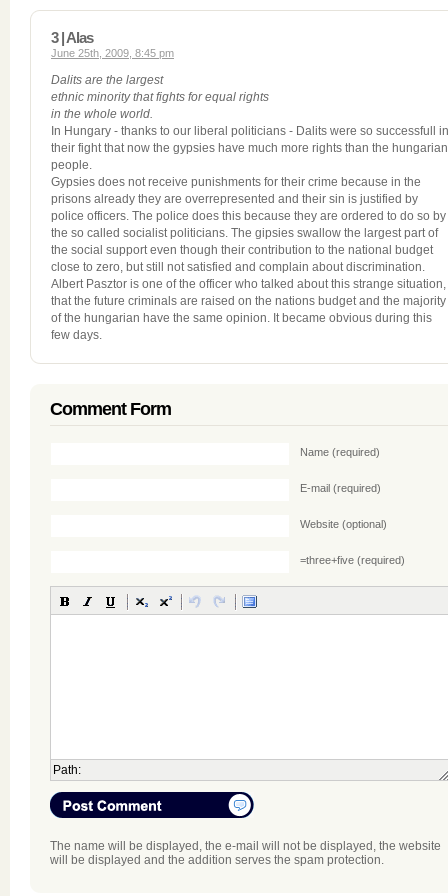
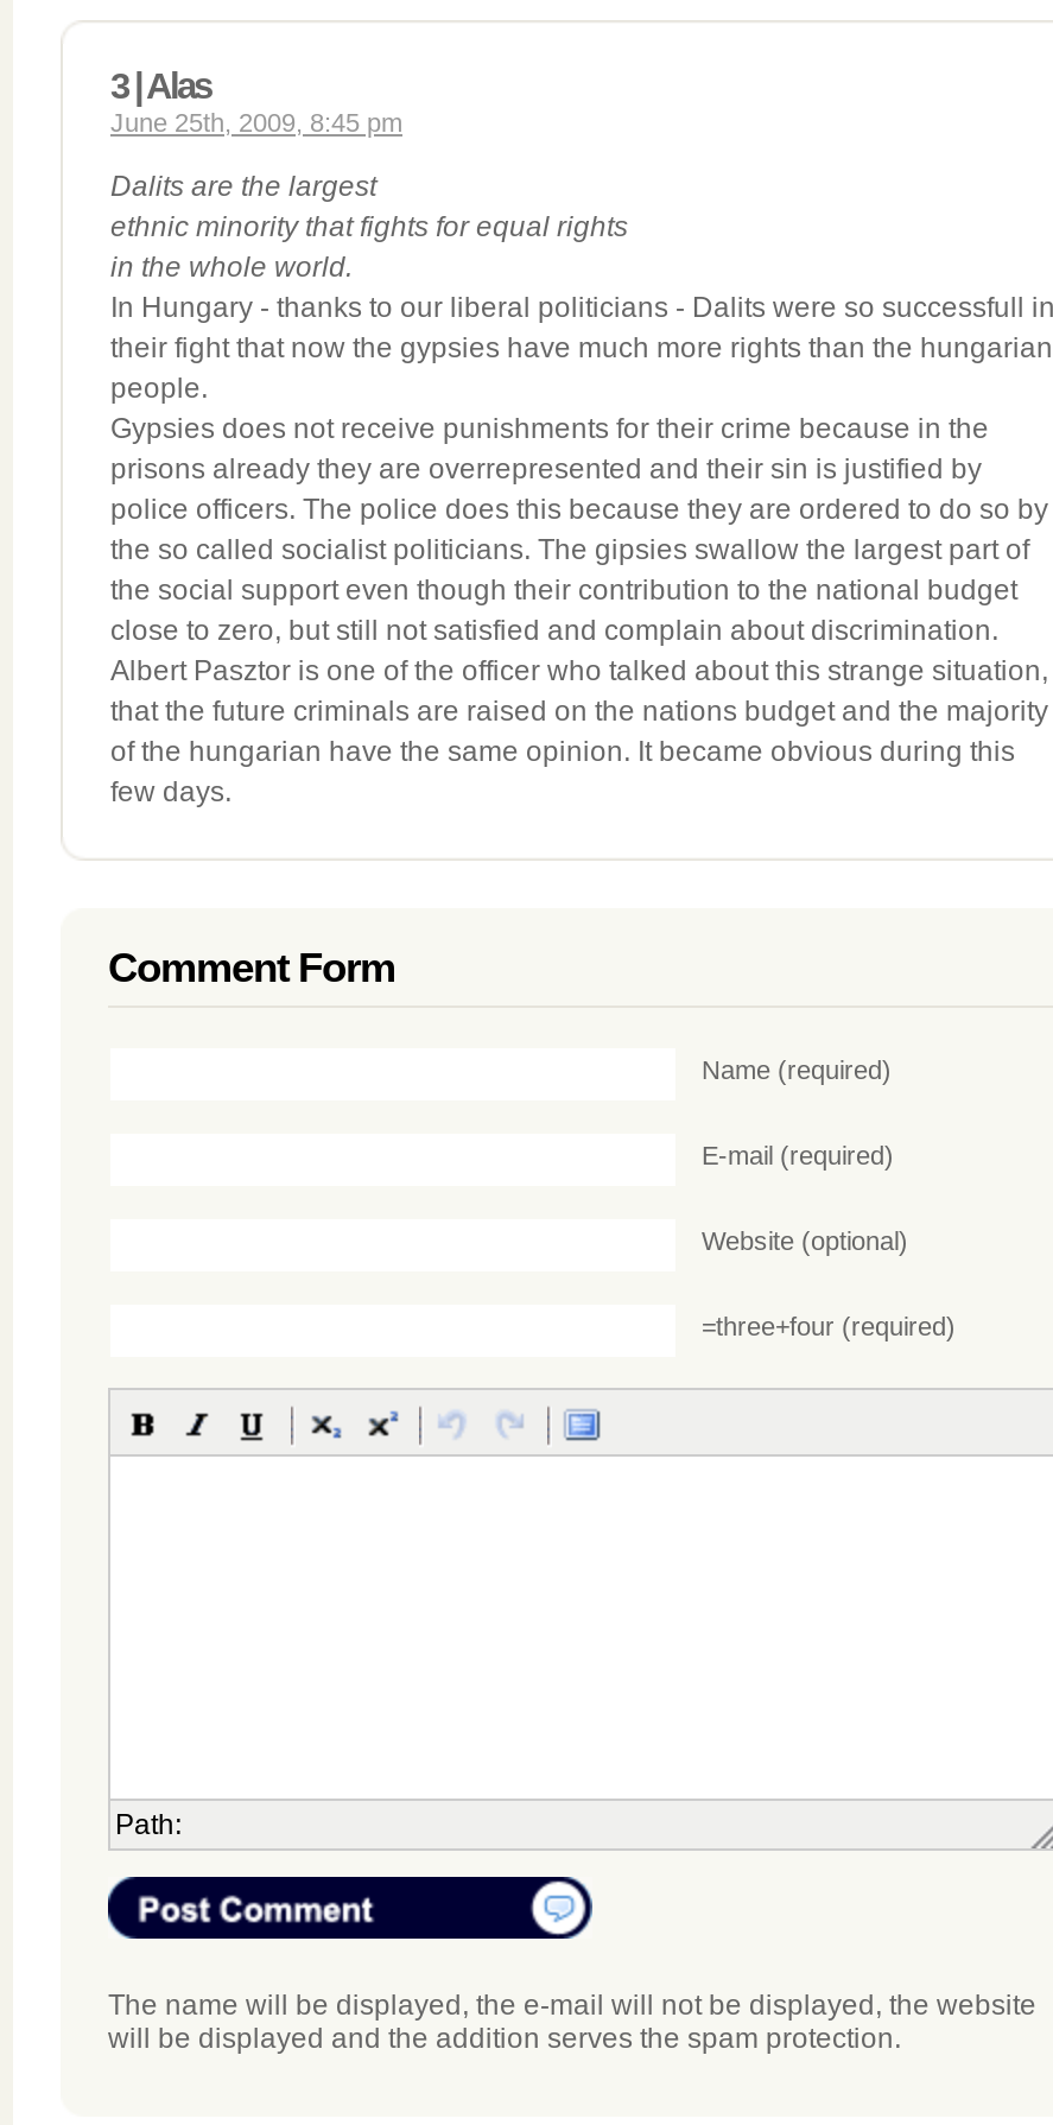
- =three+five (required)
+ =three+four (required)
